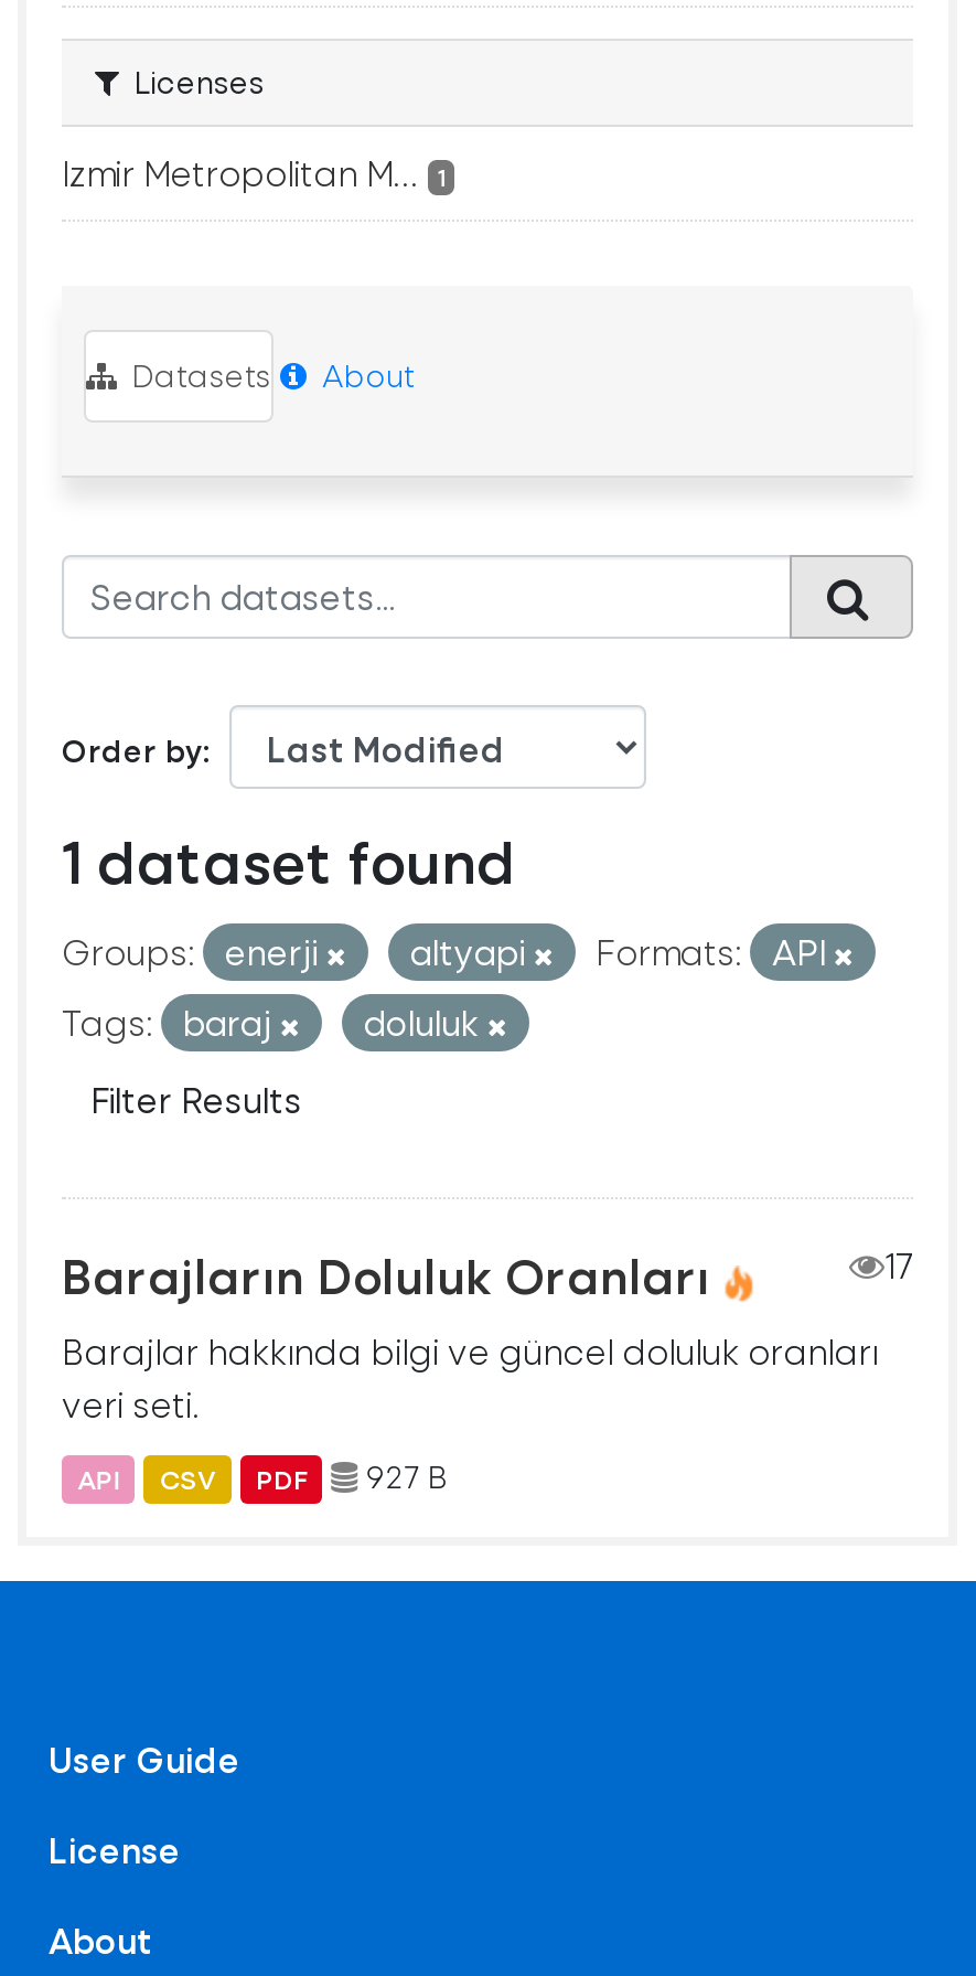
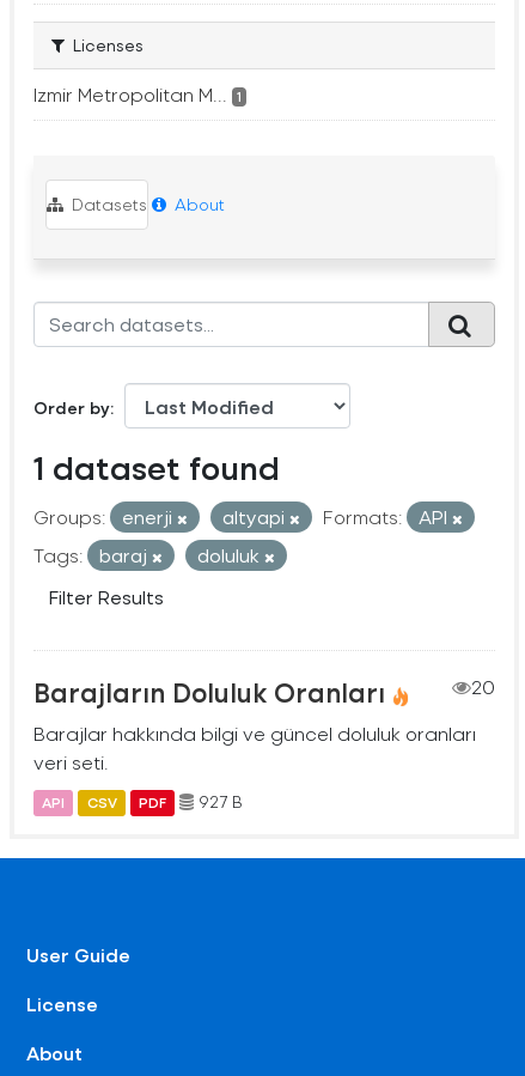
- 17
+ 20
